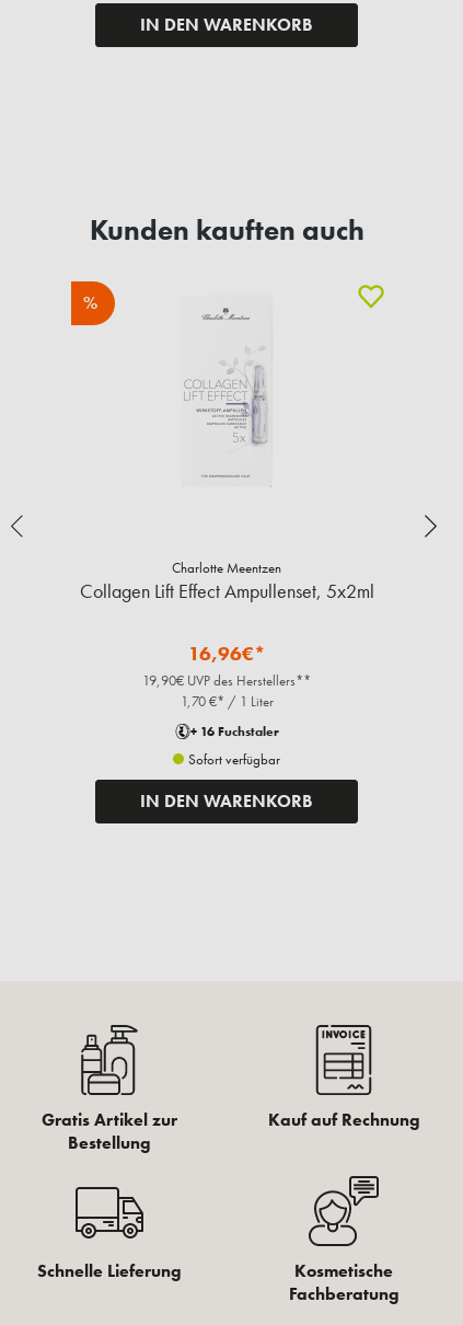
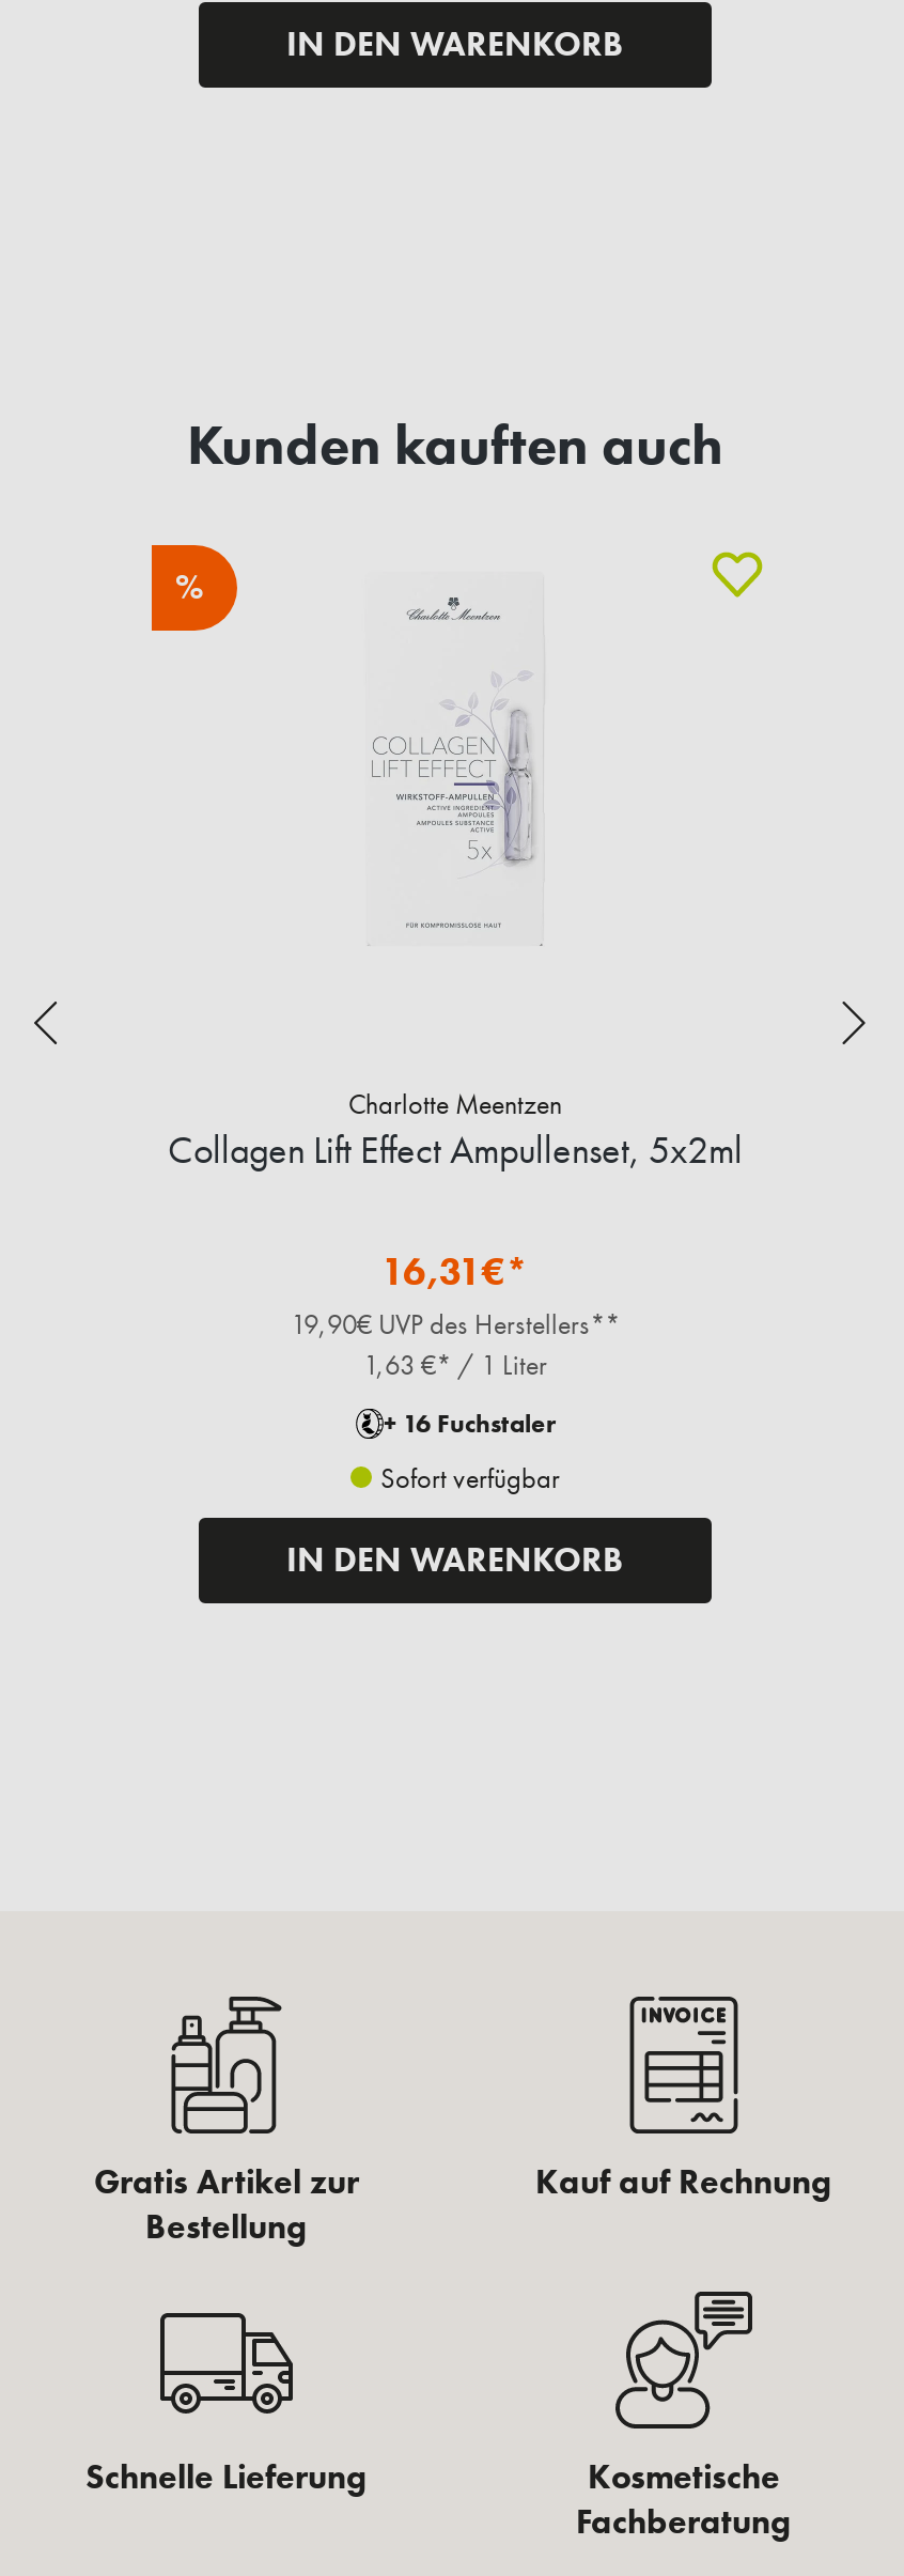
- 16,96€*
+ 16,31€*

- 1,70 €* / 1 Liter
+ 1,63 €* / 1 Liter
